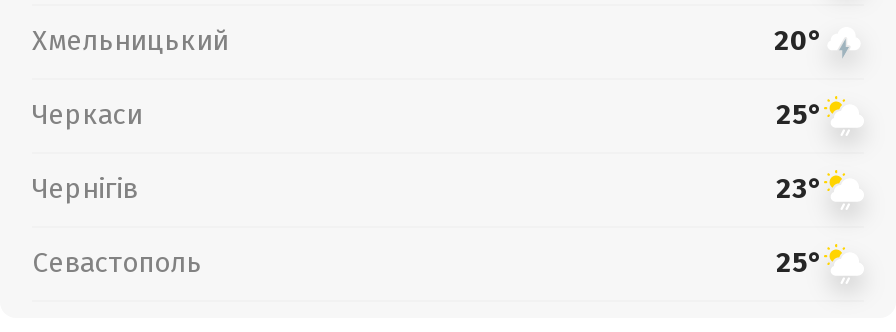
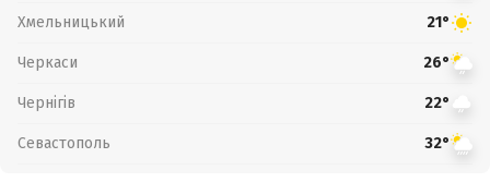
- 20°
+ 21°

- 25°
+ 26°

- 23°
+ 22°

- 25°
+ 32°
